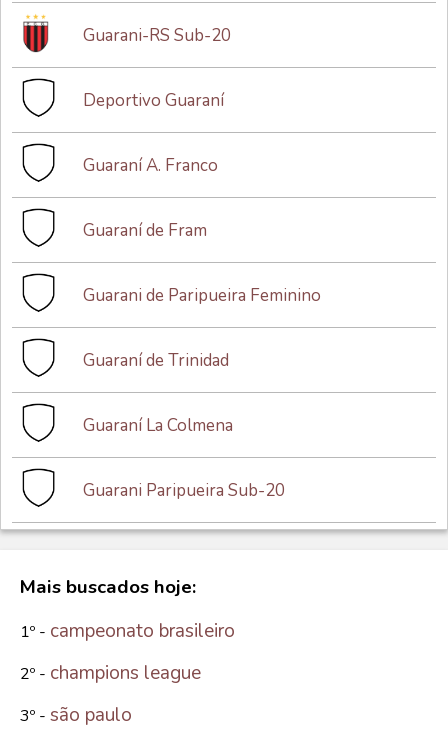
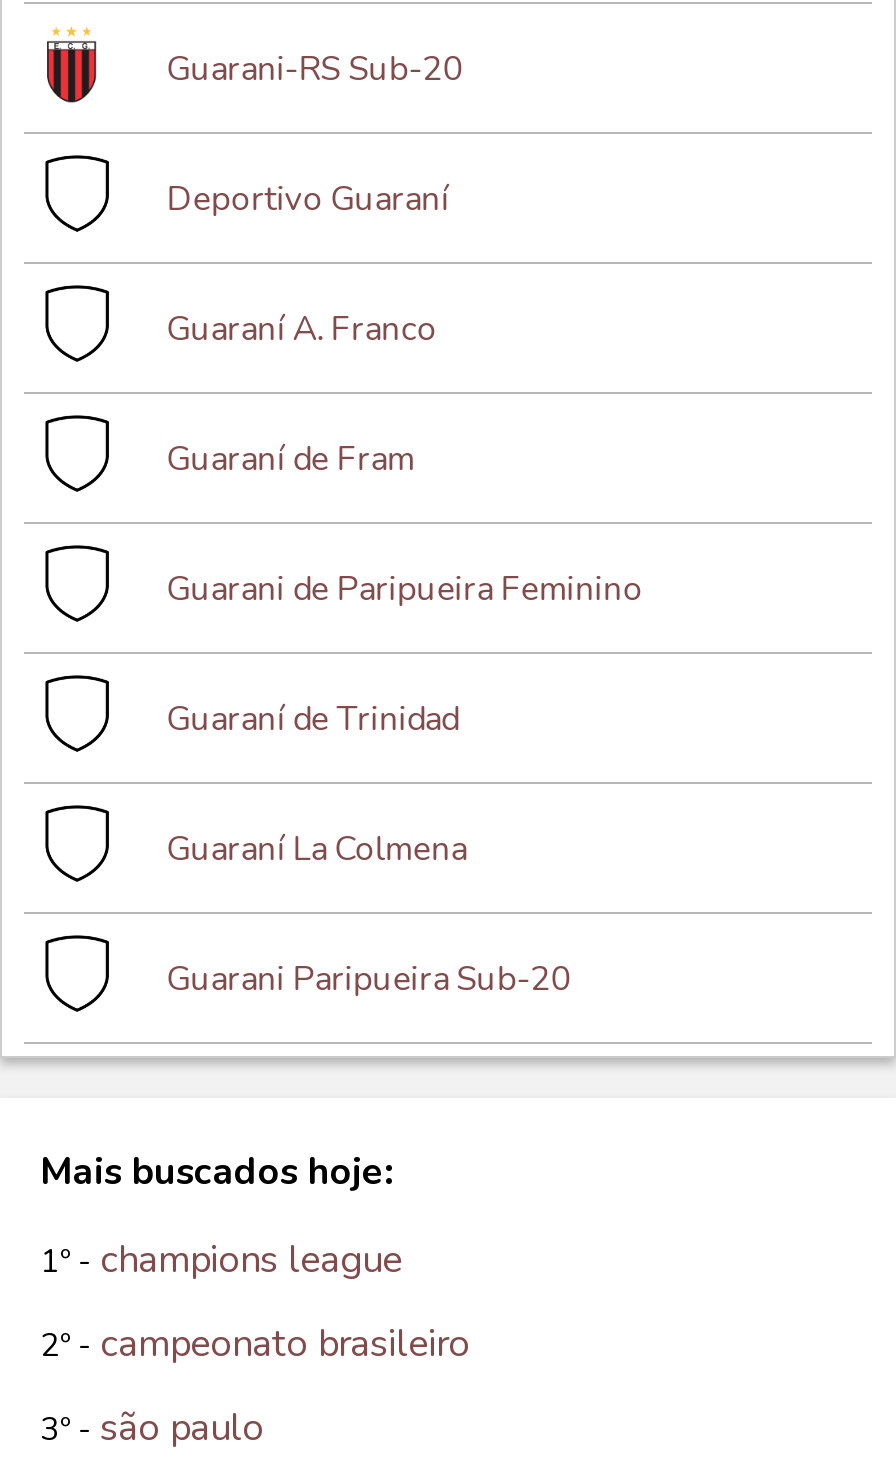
- 1º - campeonato brasileiro
+ 1º - champions league

- 2º - champions league
+ 2º - campeonato brasileiro
